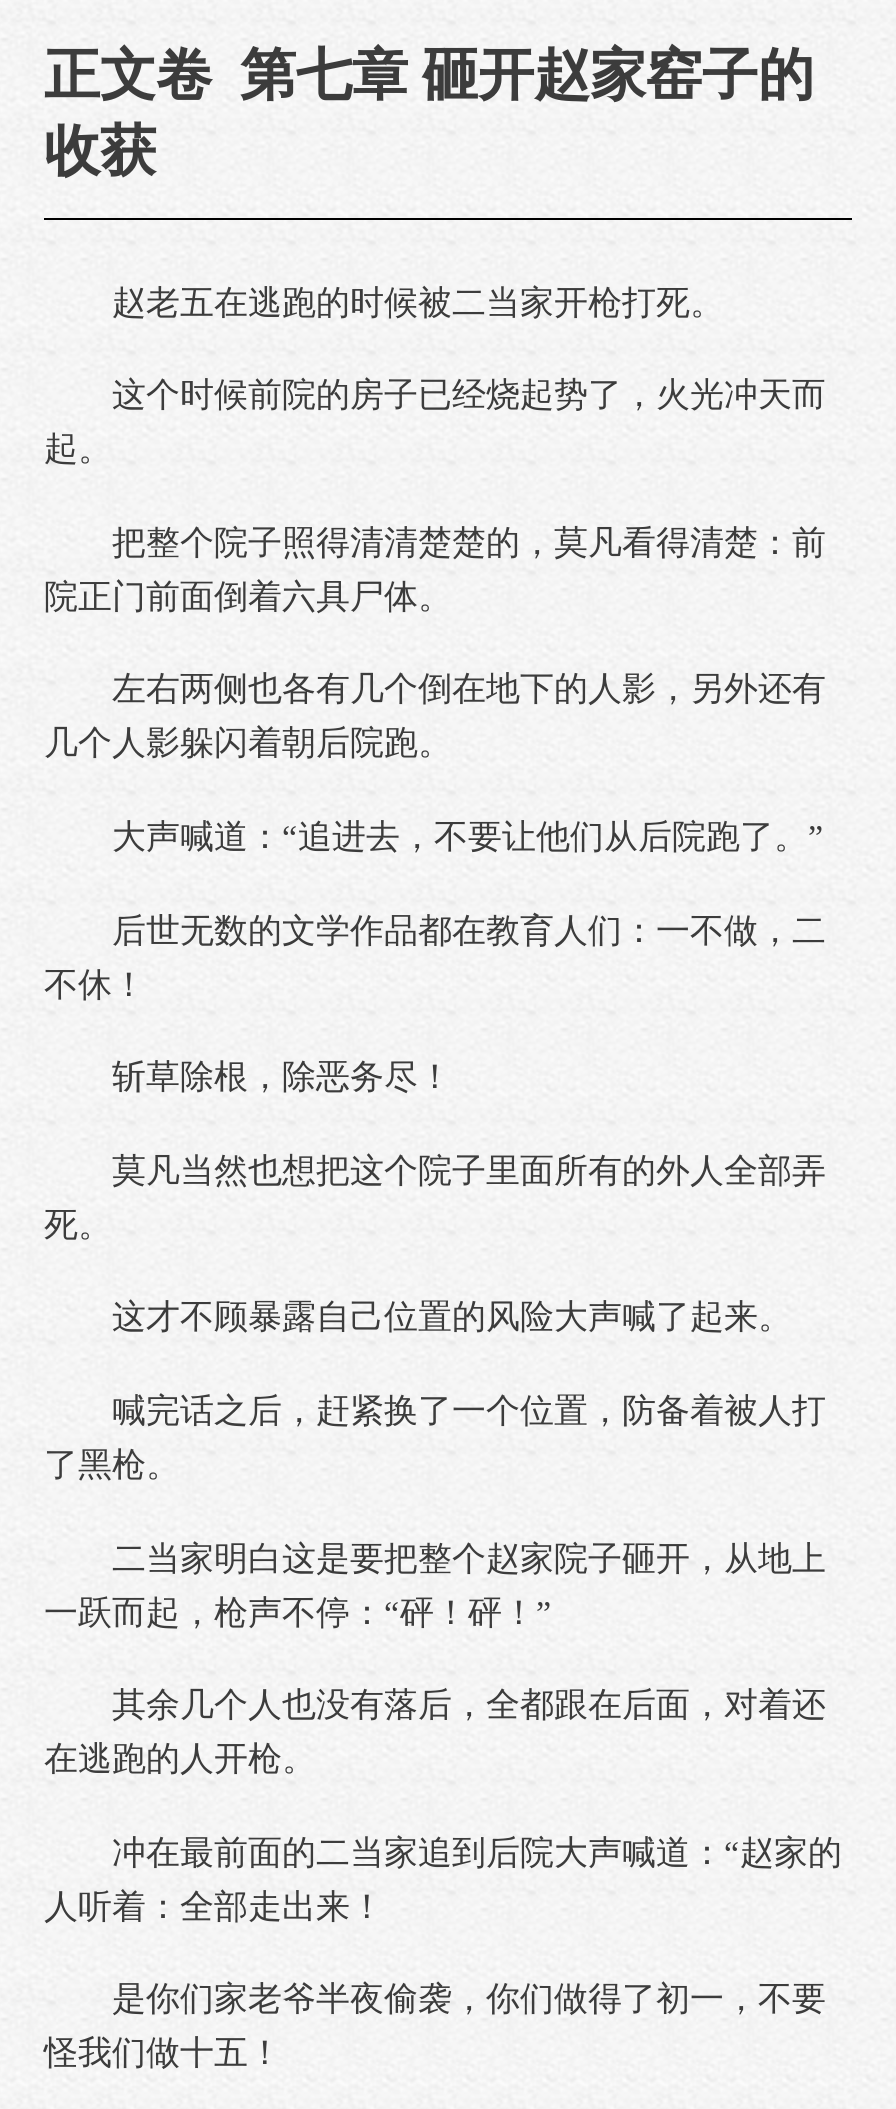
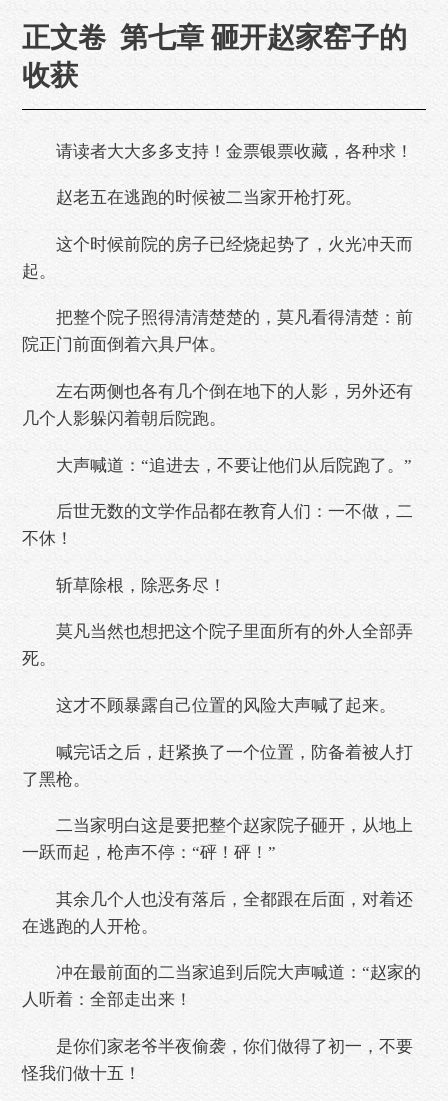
+ 请读者大大多多支持！金票银票收藏，各种求！
